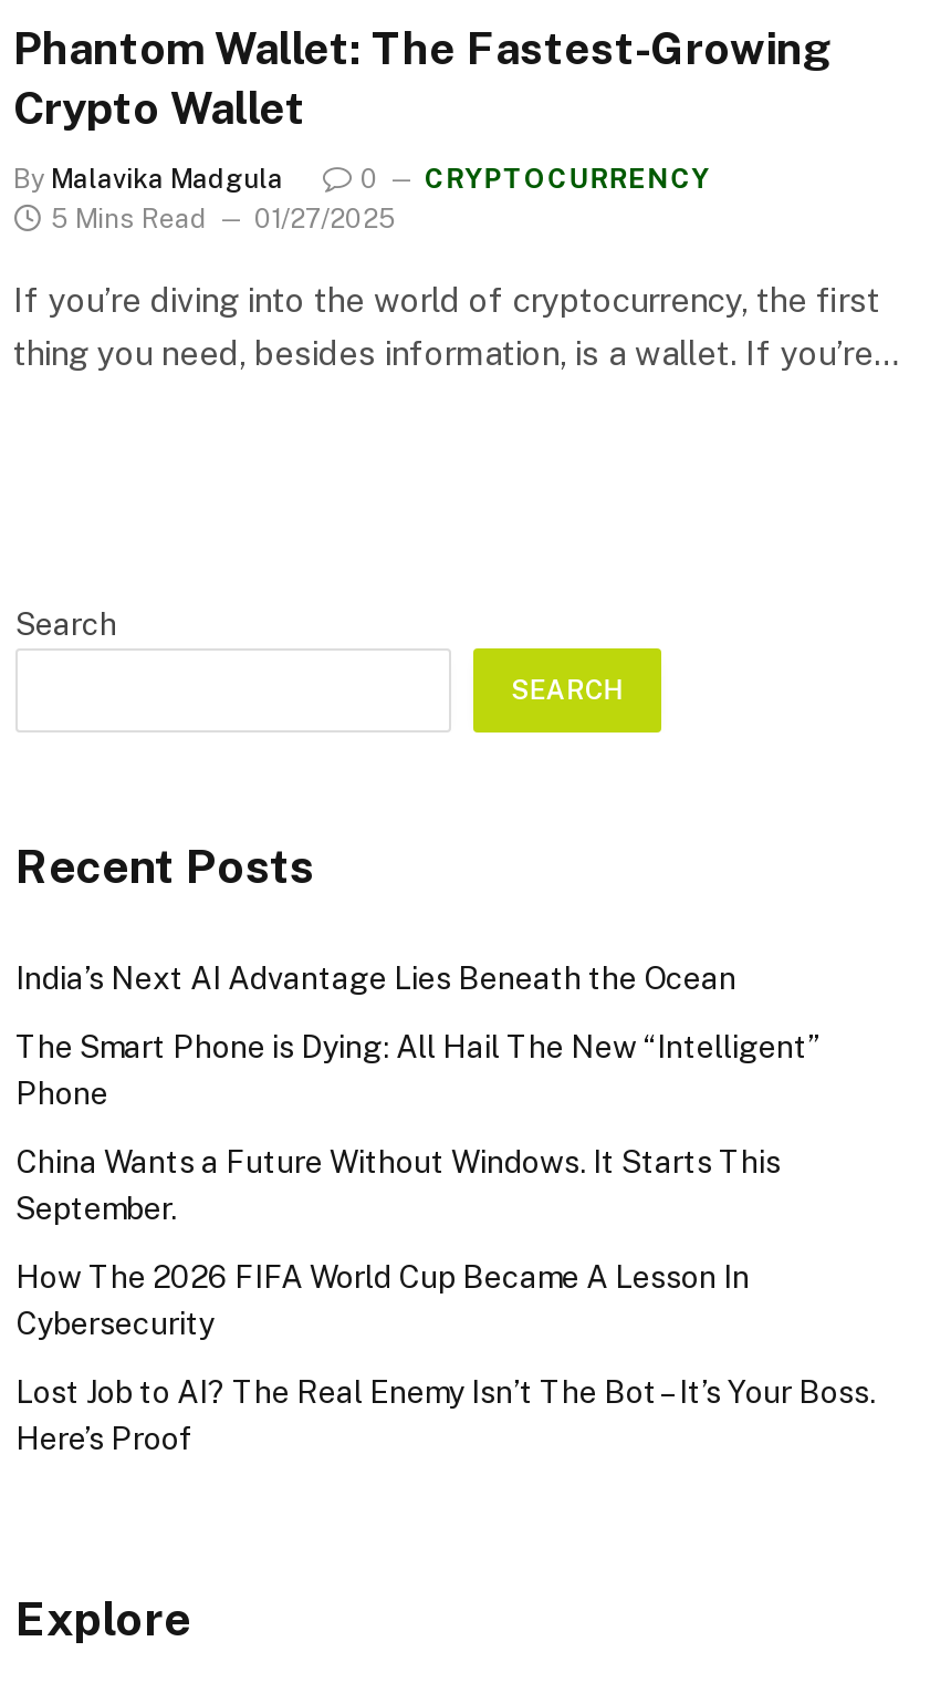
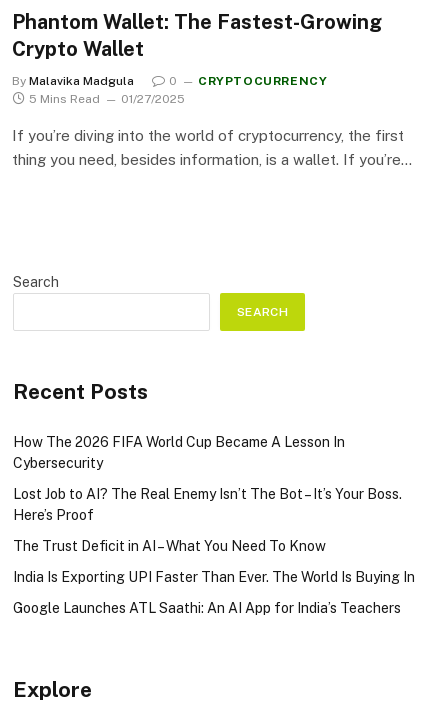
- India’s Next AI Advantage Lies Beneath the Ocean
- The Smart Phone is Dying: All Hail The New “Intelligent”
- Phone
- China Wants a Future Without Windows. It Starts This
- September.

moved up: How The 2026 FIFA World Cup Became A Lesson In | Cybersecurity | Lost Job to AI? The Real Enemy Isn’t The Bot – It’s Your Boss. | Here’s Proof

+ The Trust Deficit in AI – What You Need To Know
+ India Is Exporting UPI Faster Than Ever. The World Is Buying In
+ Google Launches ATL Saathi: An AI App for India’s Teachers
